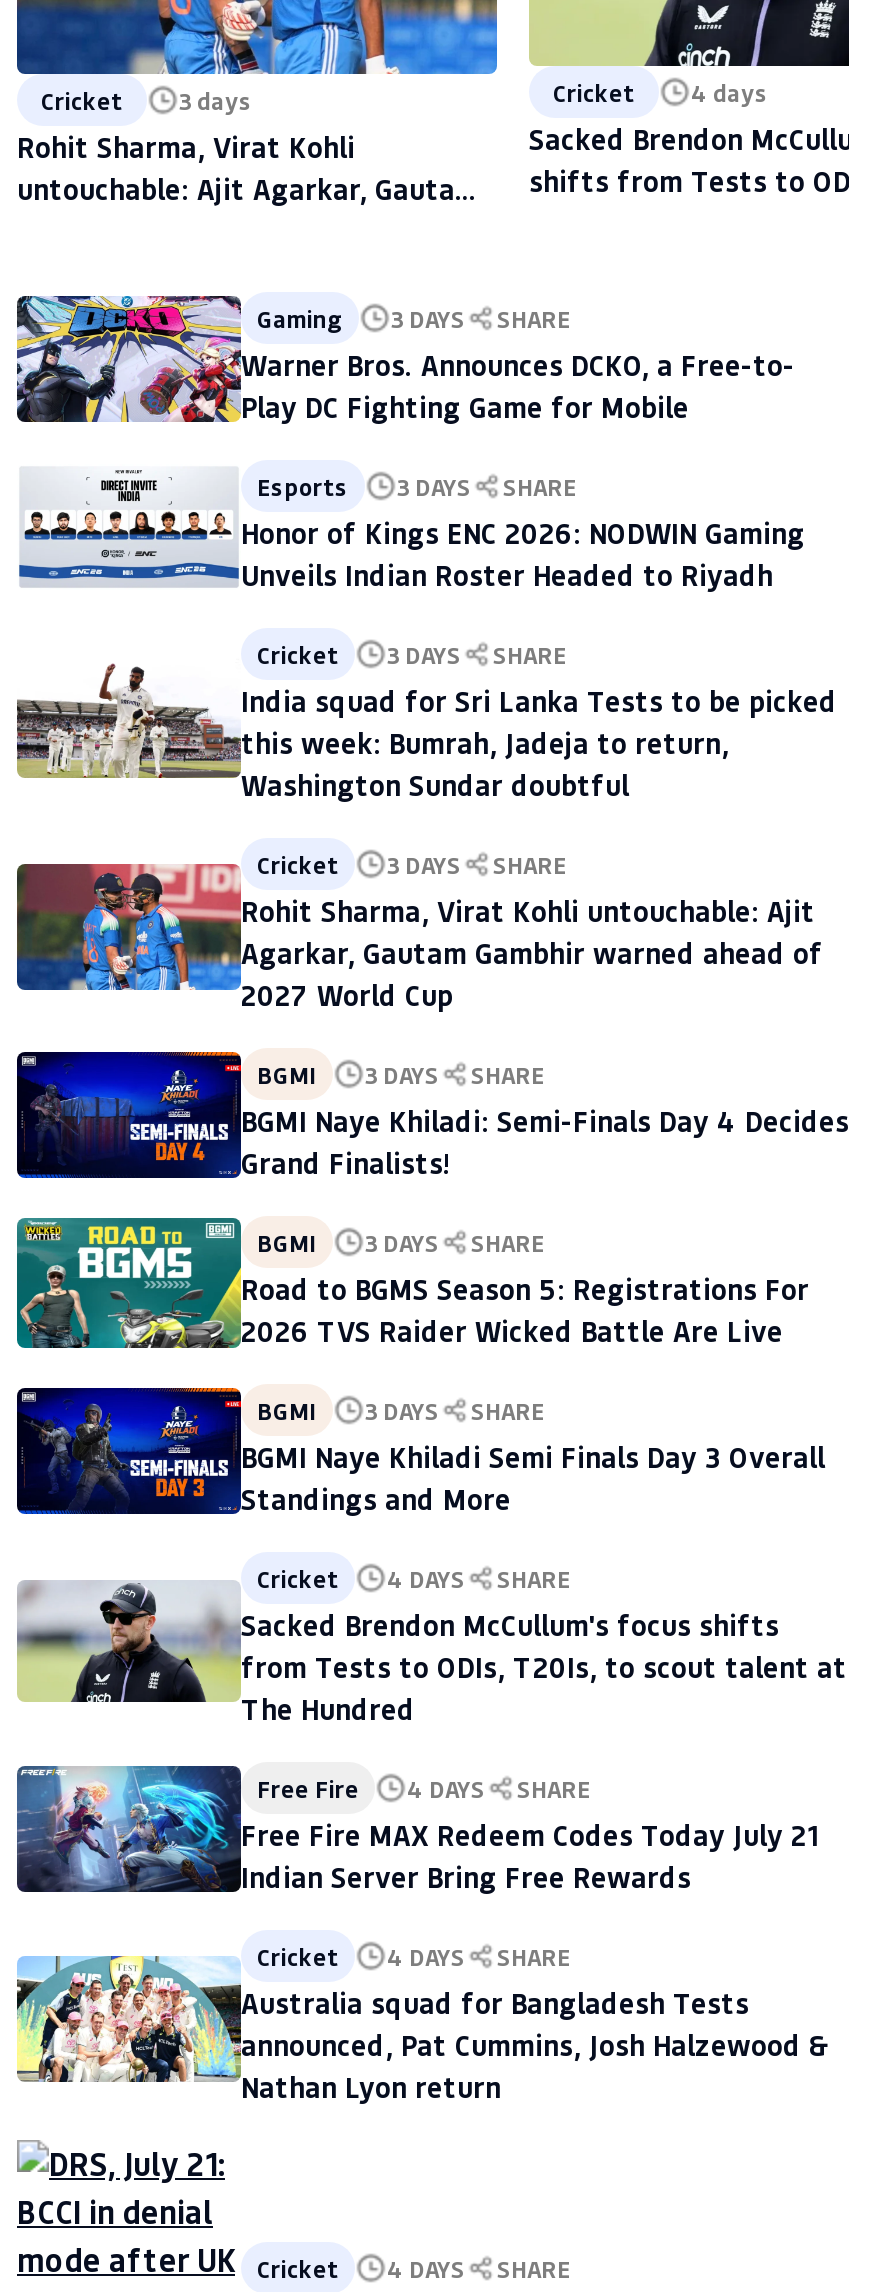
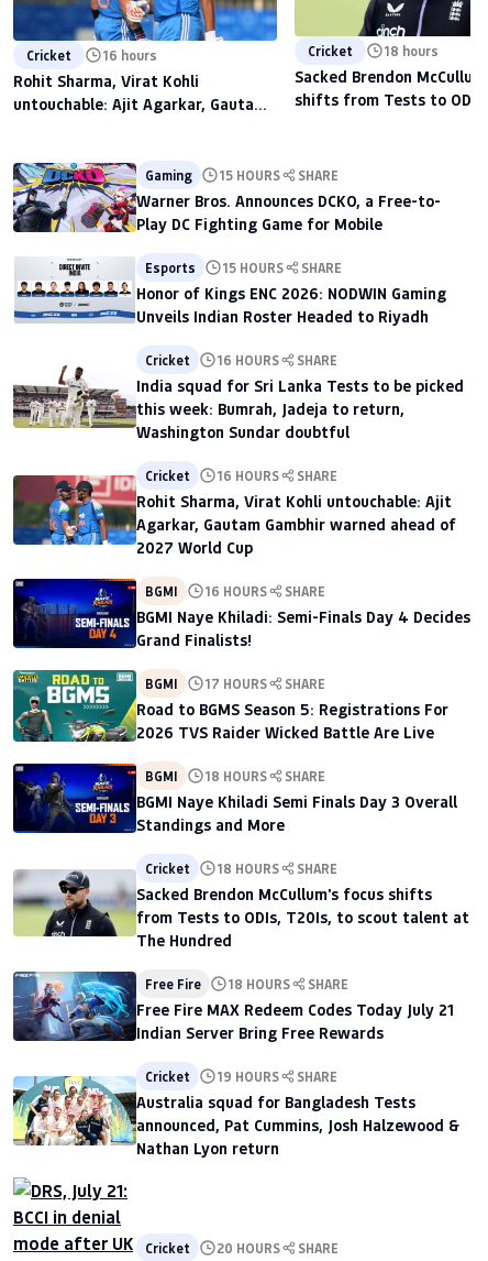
- Cricket 3 days
+ Cricket 16 hours

- Cricket 4 days
+ Cricket 18 hours

- Gaming 3 DAYS SHARE
+ Gaming 15 HOURS SHARE

- Esports 3 DAYS SHARE
+ Esports 15 HOURS SHARE

- Cricket 3 DAYS SHARE
+ Cricket 16 HOURS SHARE

- Cricket 3 DAYS SHARE
+ Cricket 16 HOURS SHARE

- BGMI 3 DAYS SHARE
+ BGMI 16 HOURS SHARE

- BGMI 3 DAYS SHARE
+ BGMI 17 HOURS SHARE

- BGMI 3 DAYS SHARE
+ BGMI 18 HOURS SHARE

- Cricket 4 DAYS SHARE
+ Cricket 18 HOURS SHARE

- Free Fire 4 DAYS SHARE
+ Free Fire 18 HOURS SHARE

- Cricket 4 DAYS SHARE
+ Cricket 19 HOURS SHARE

- Cricket 4 DAYS SHARE
+ Cricket 20 HOURS SHARE
